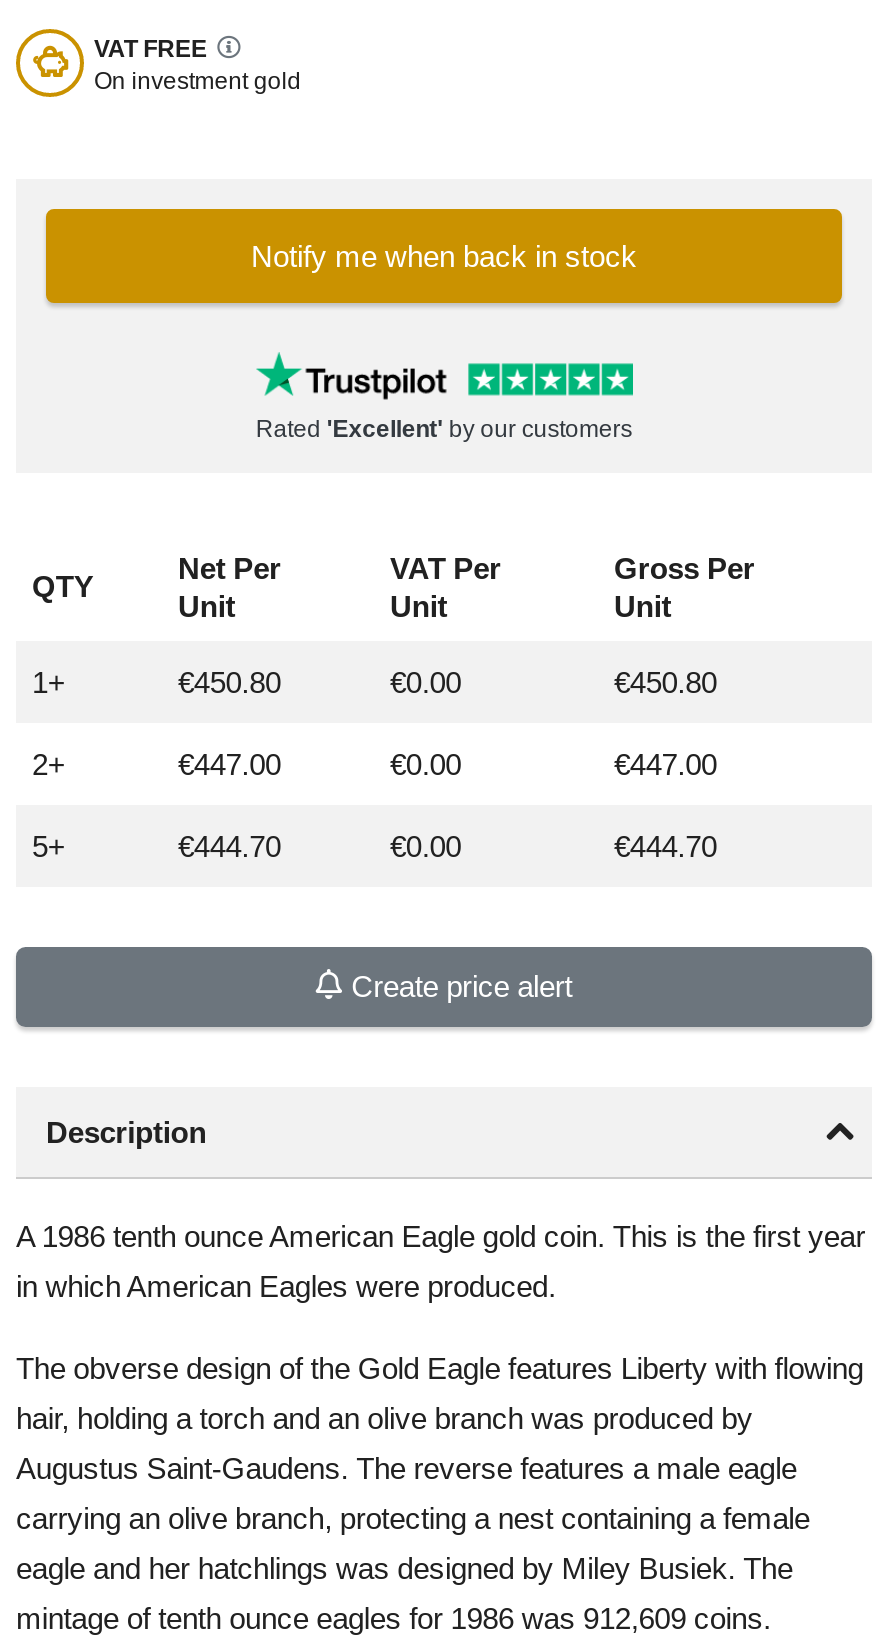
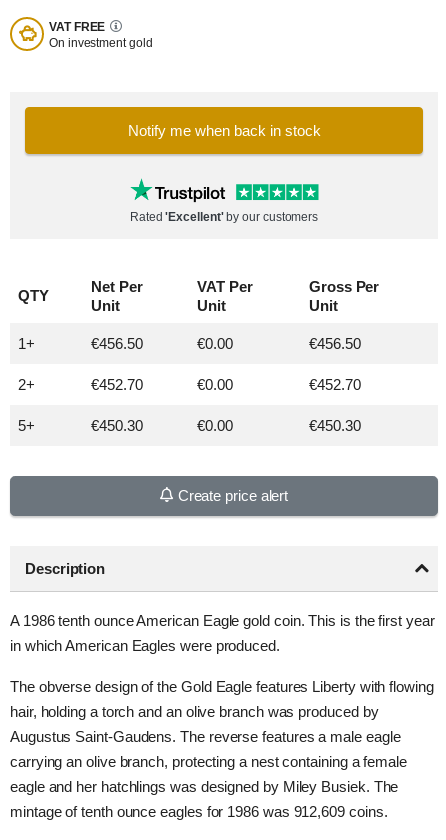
- €450.80
+ €456.50

- €450.80
+ €456.50

- €447.00
+ €452.70

- €447.00
+ €452.70

- €444.70
+ €450.30

- €444.70
+ €450.30
